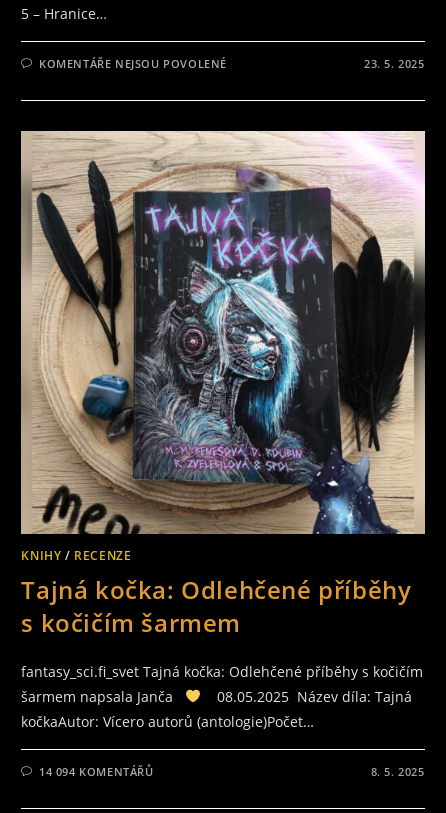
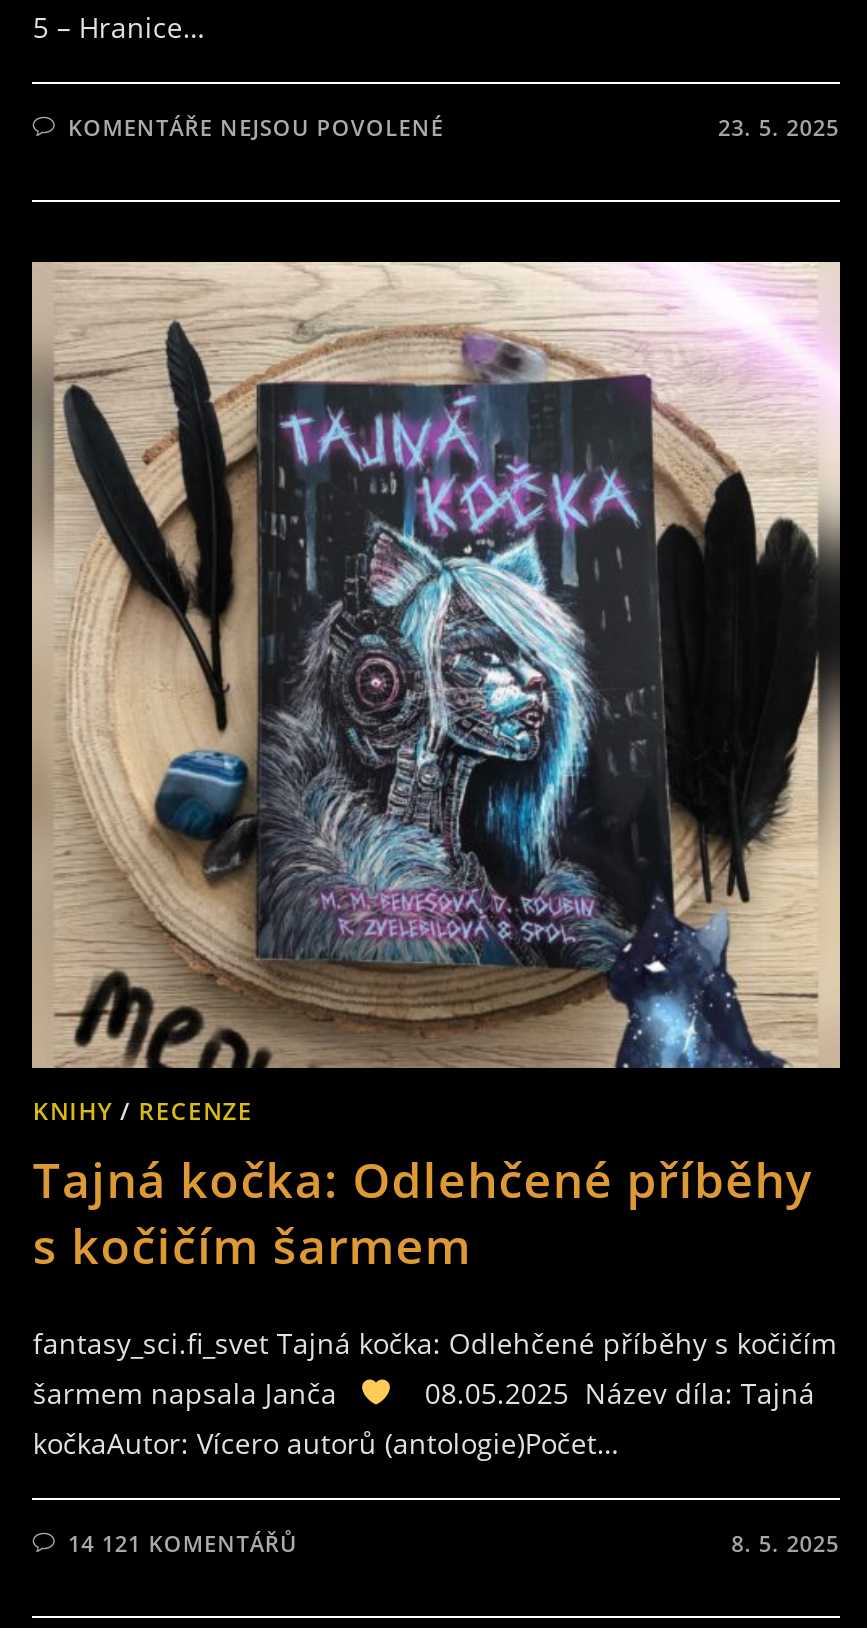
- 14 094 KOMENTÁŘŮ
+ 14 121 KOMENTÁŘŮ
